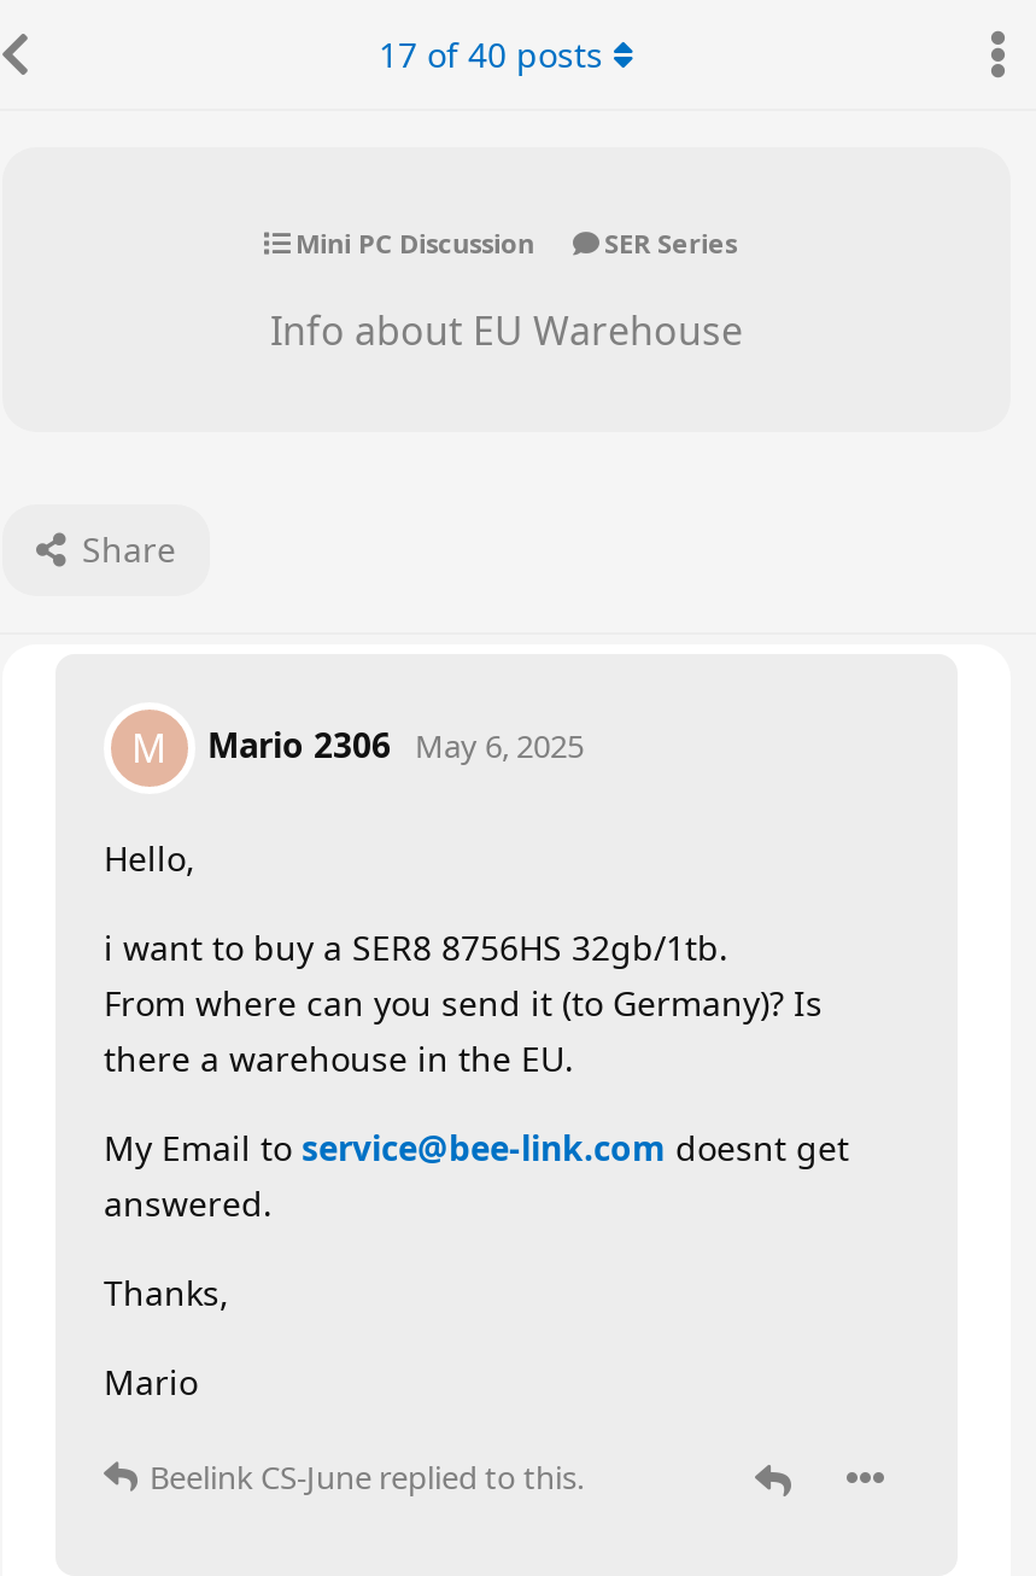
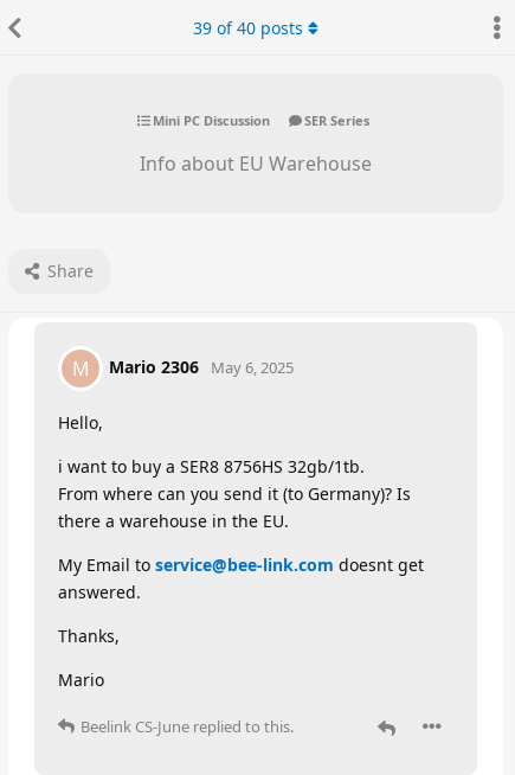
- 17 of 40 posts
+ 39 of 40 posts
